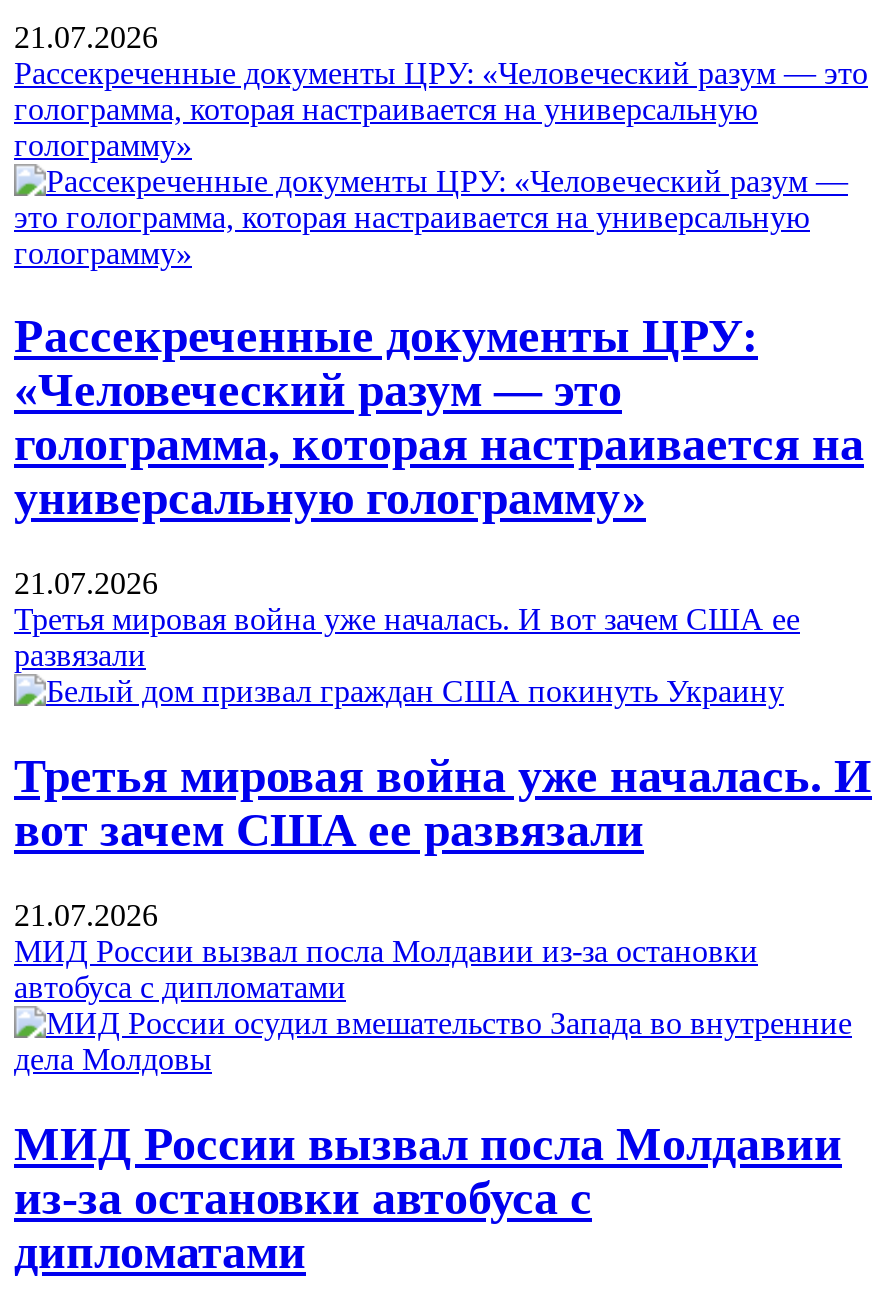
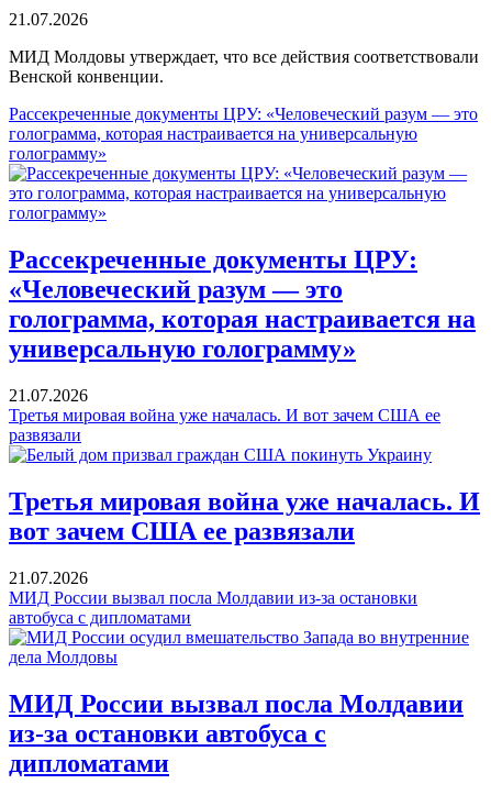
+ МИД Молдовы утверждает, что все действия соответствовали
+ Венской конвенции.
